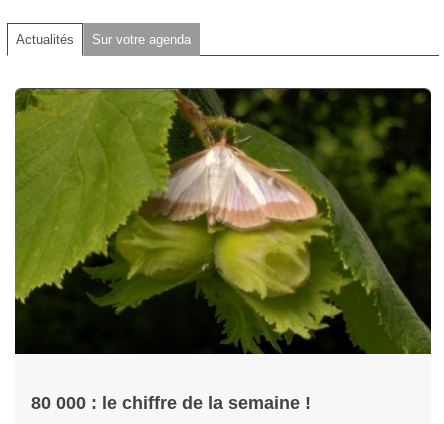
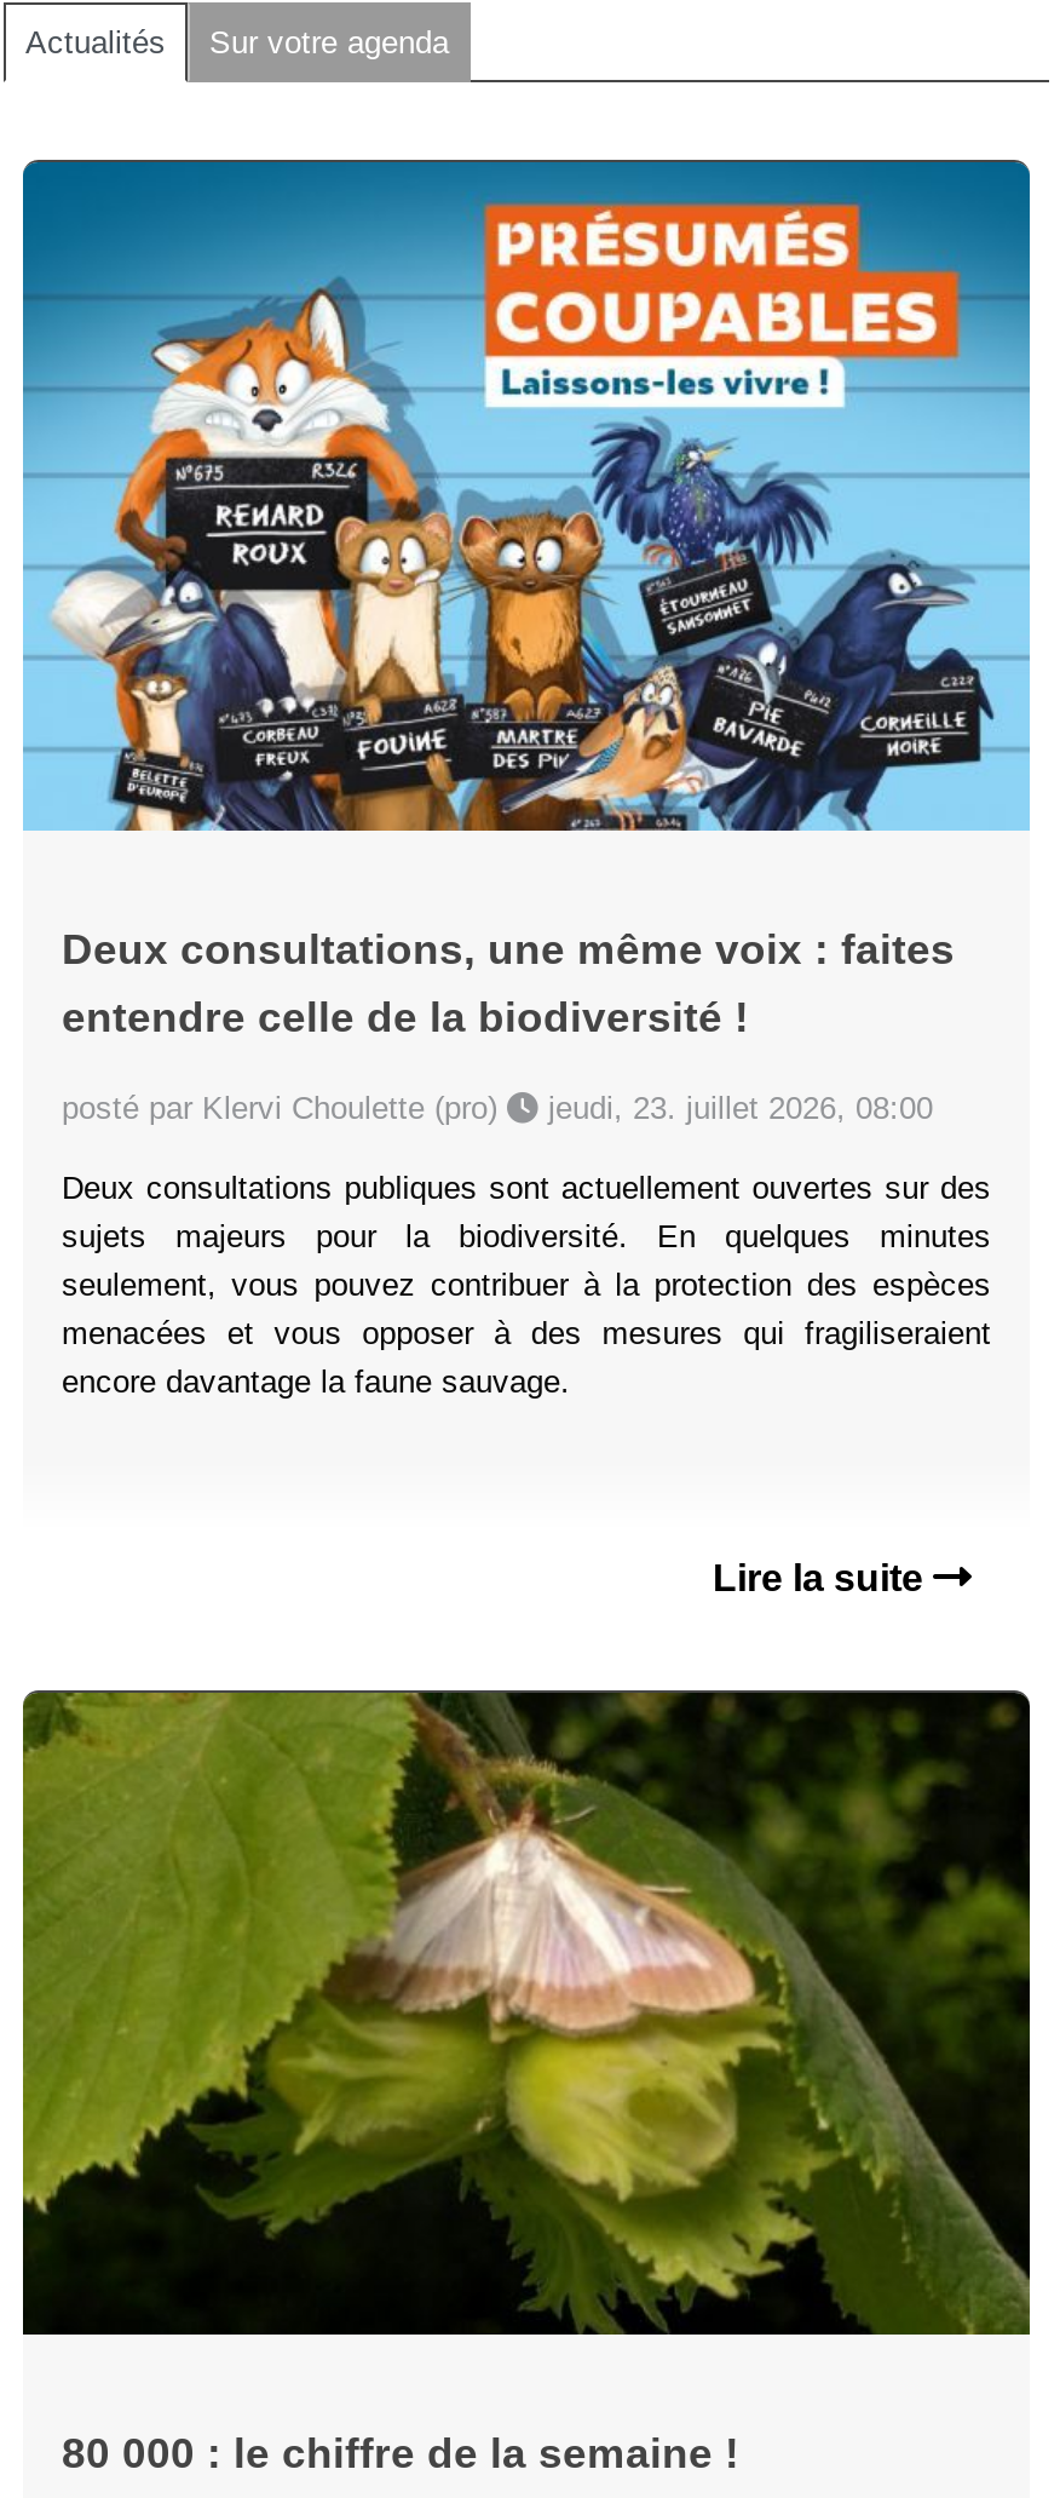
+ [image]
+ Deux consultations, une même voix : faites
+ entendre celle de la biodiversité !
+ posté par Klervi Choulette (pro)
+ jeudi, 23. juillet 2026, 08:00
+ Deux consultations publiques sont actuellement ouvertes sur des
+ sujets majeurs pour la biodiversité. En quelques minutes
+ seulement, vous pouvez contribuer à la protection des espèces
+ menacées et vous opposer à des mesures qui fragiliseraient
+ encore davantage la faune sauvage.

+ Lire la suite
